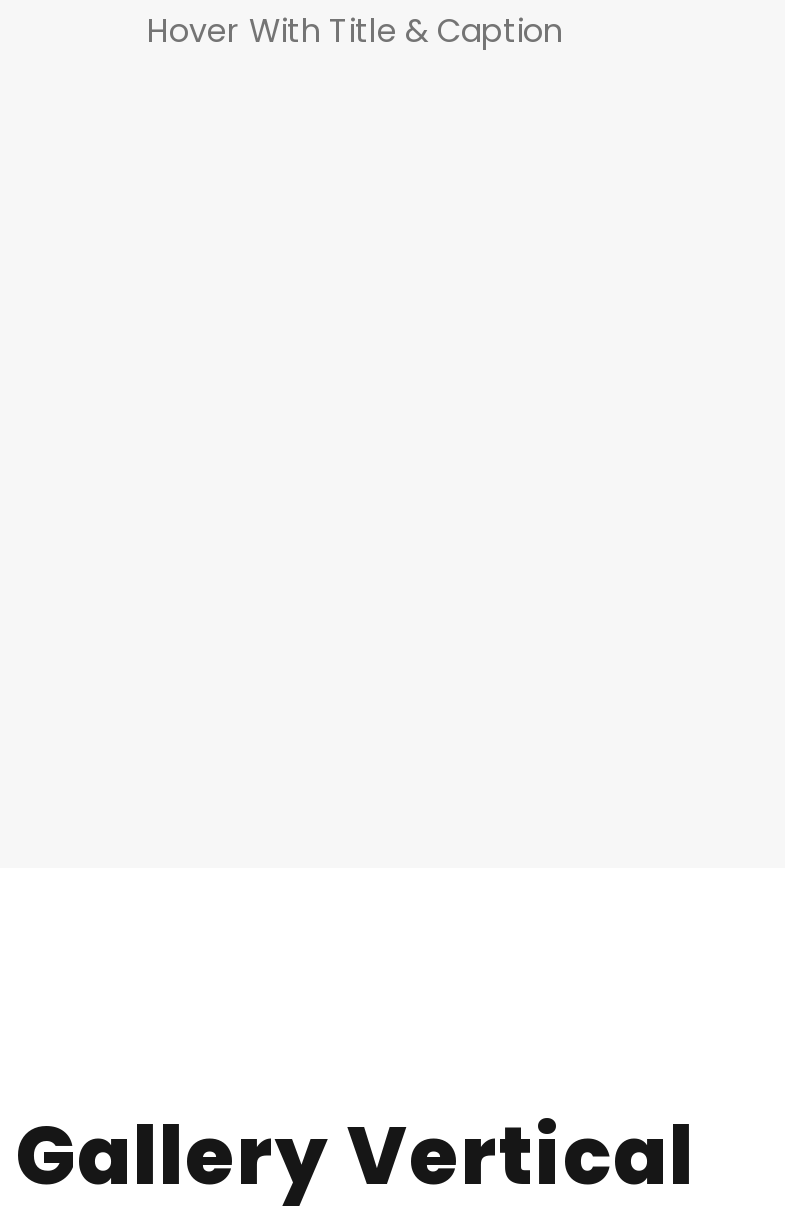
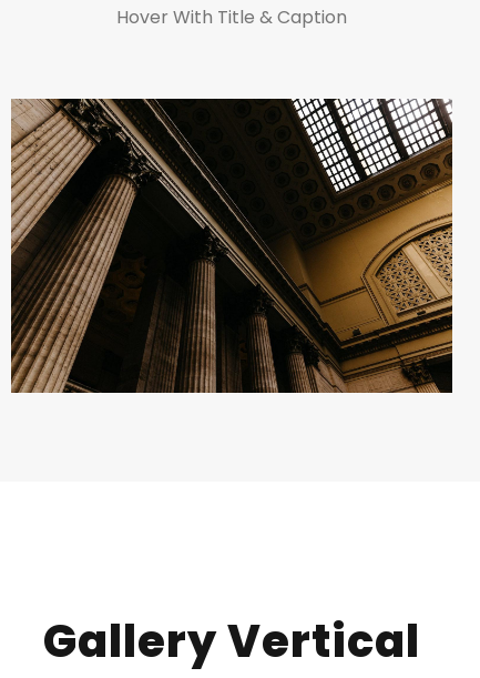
+ [image]
